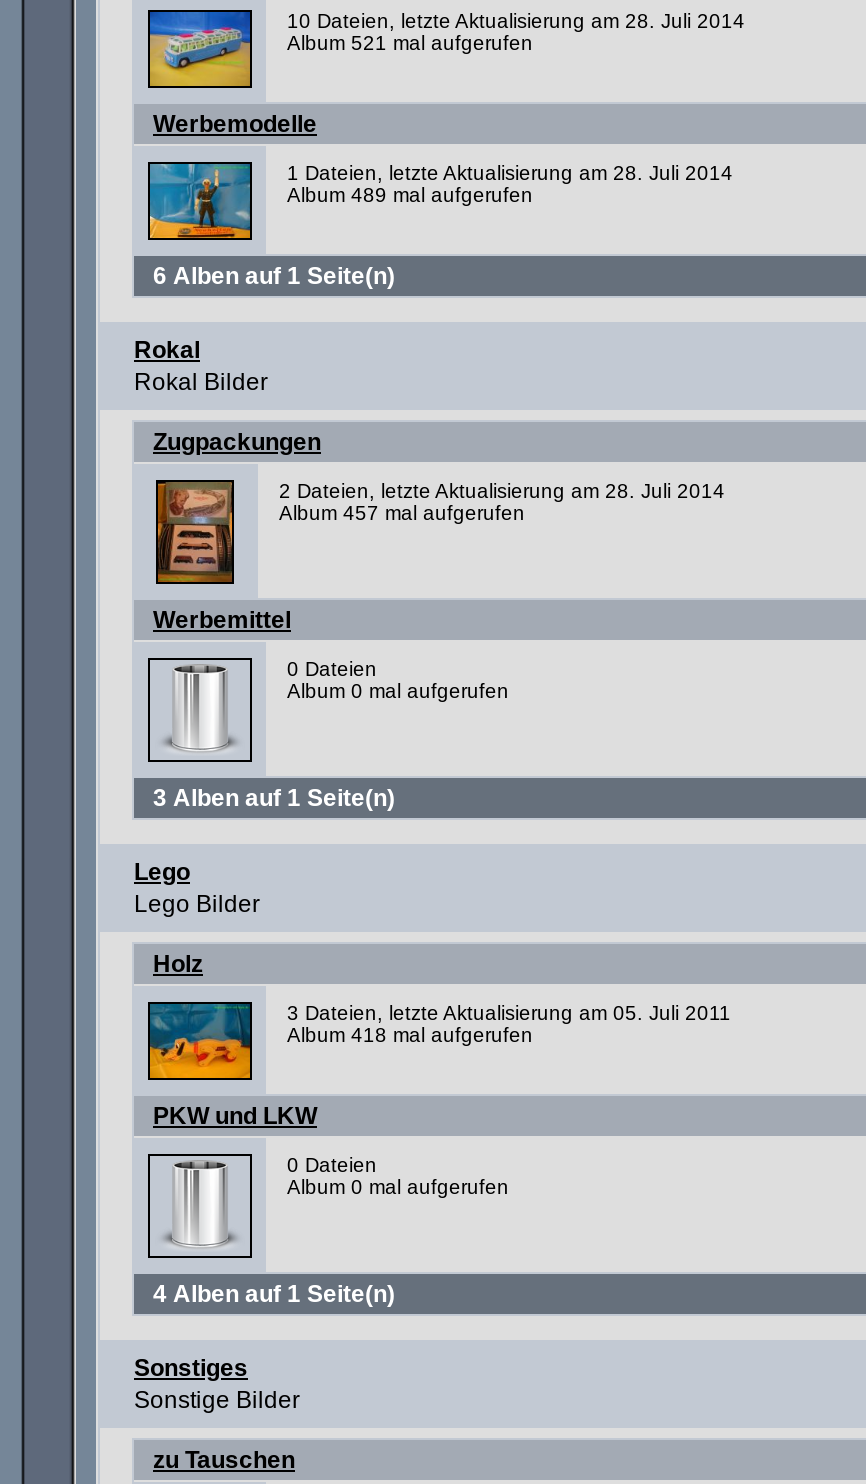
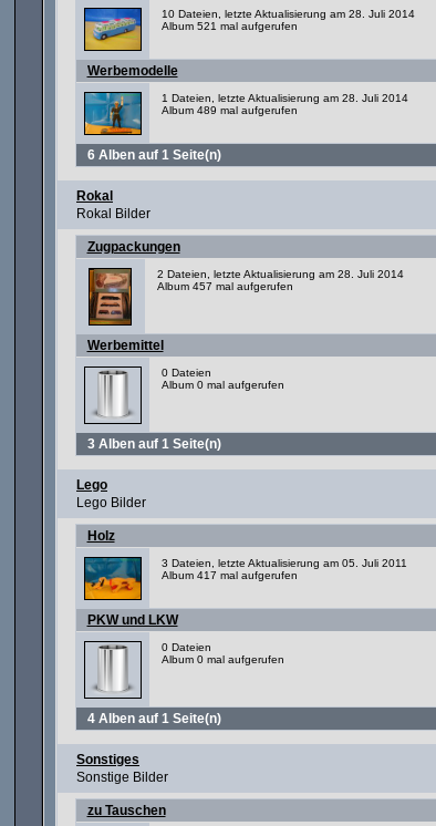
- Album 418 mal aufgerufen
+ Album 417 mal aufgerufen
